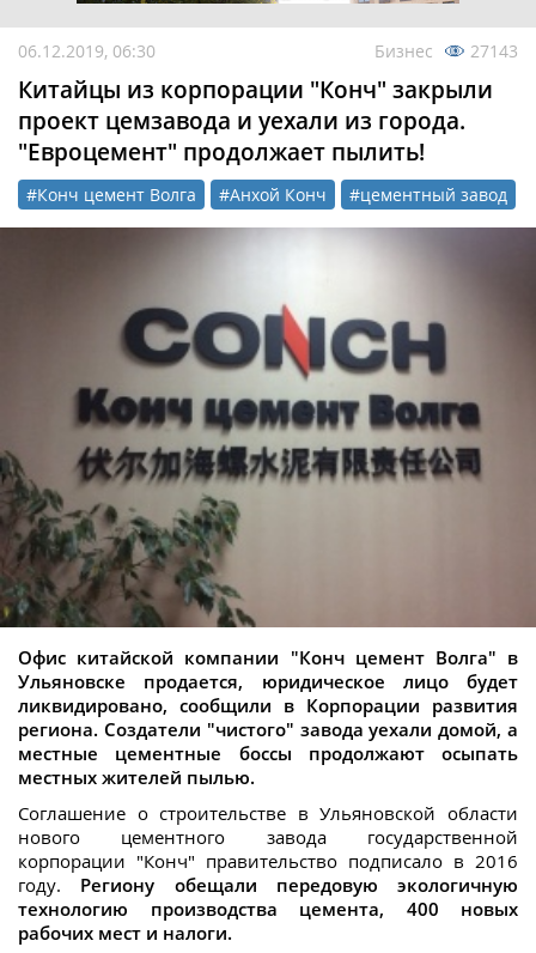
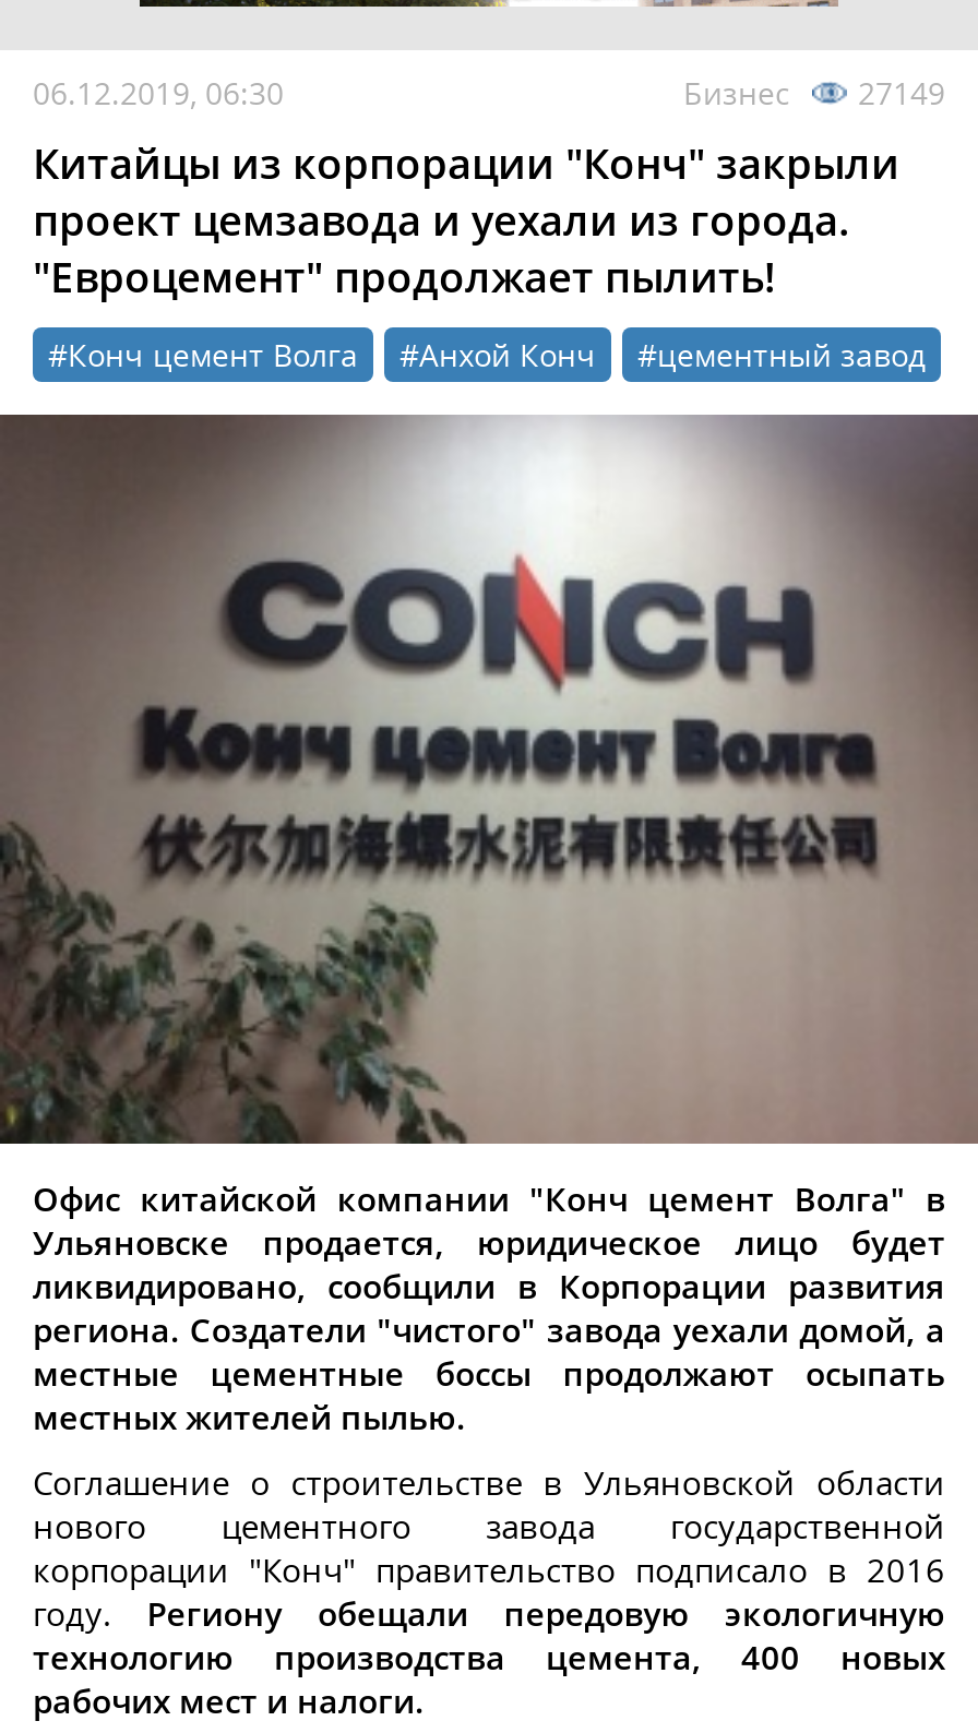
- Бизнес 27143
+ Бизнес 27149
